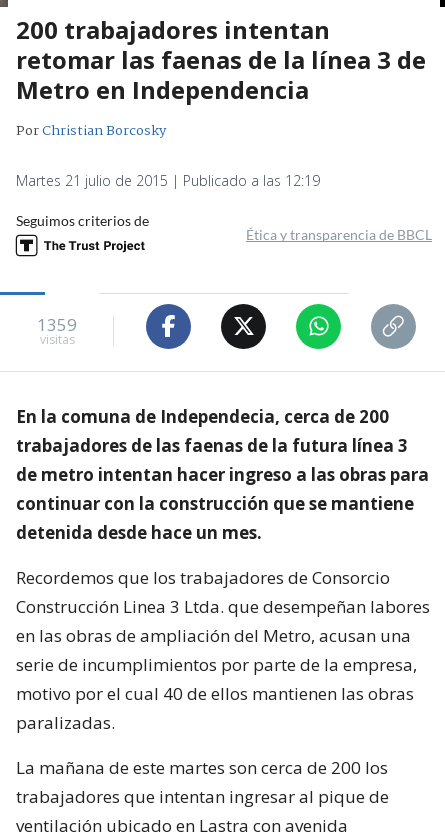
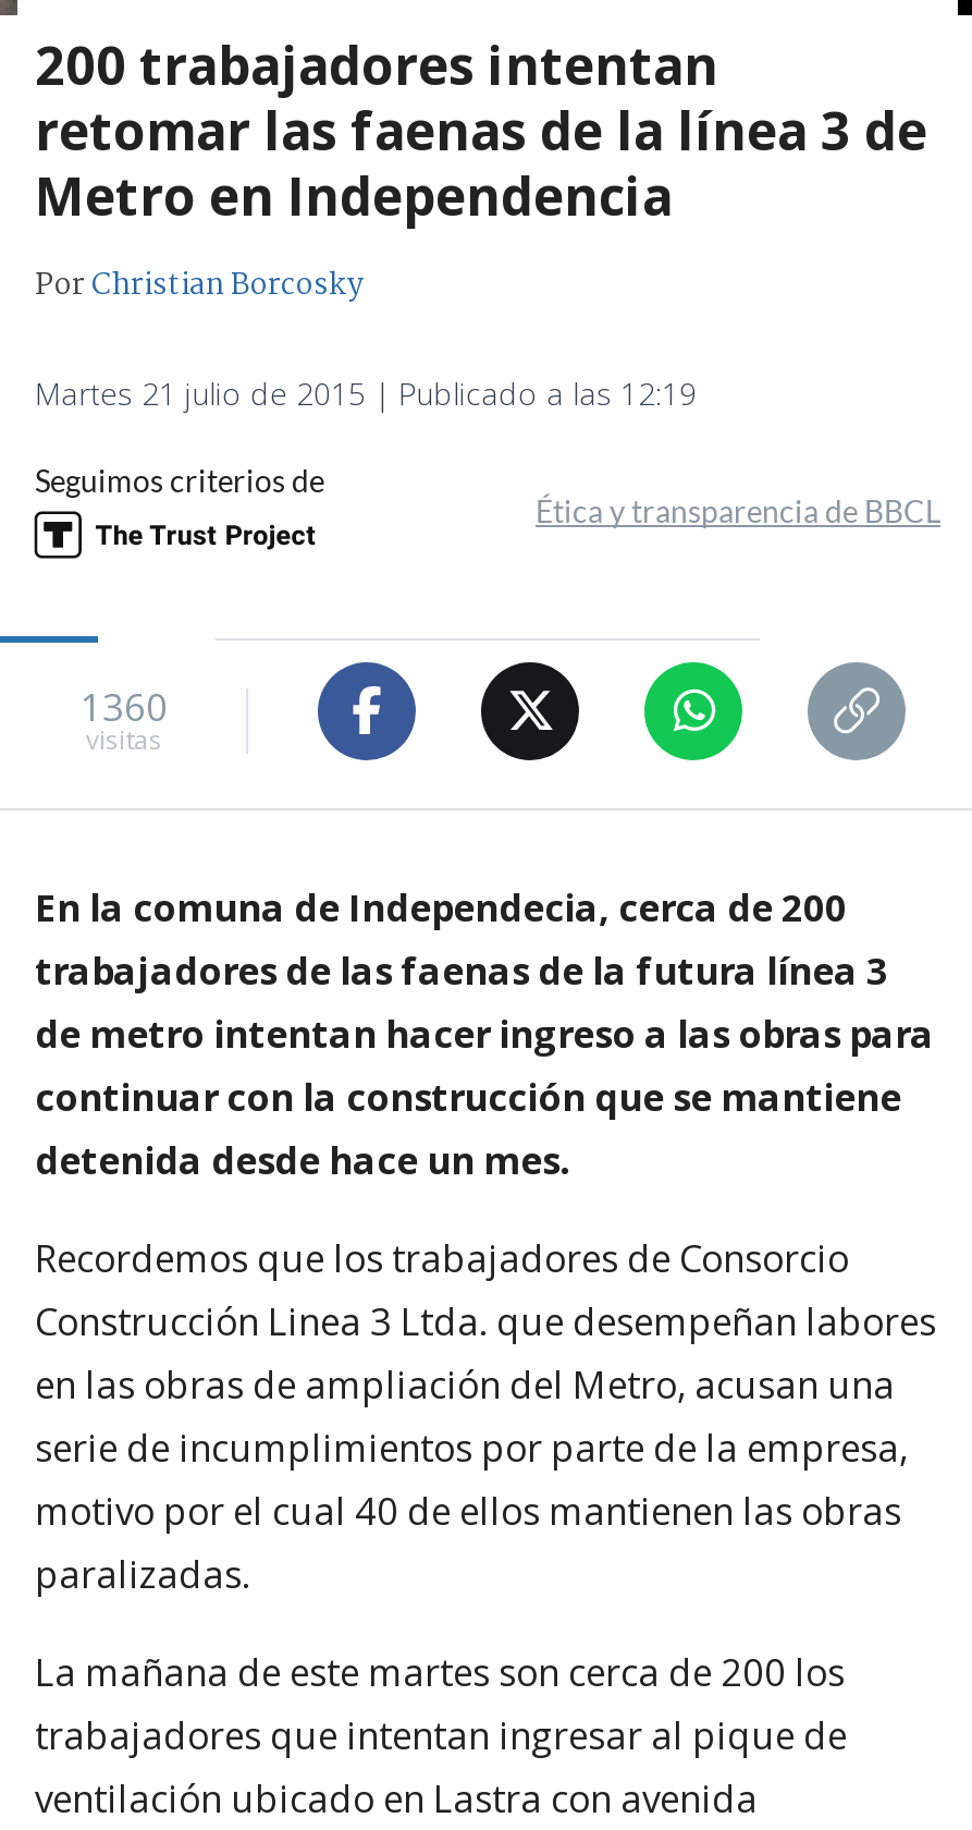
- 1359
+ 1360
